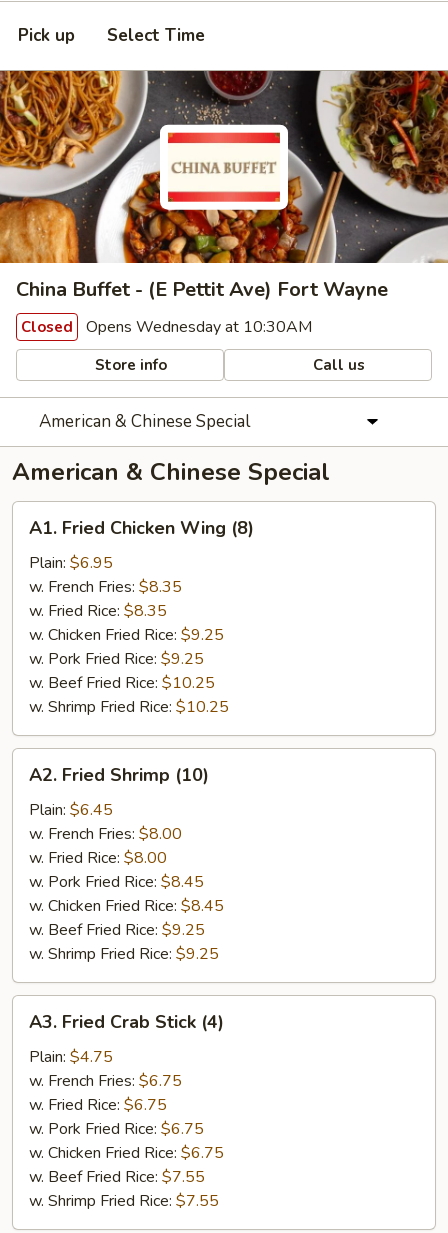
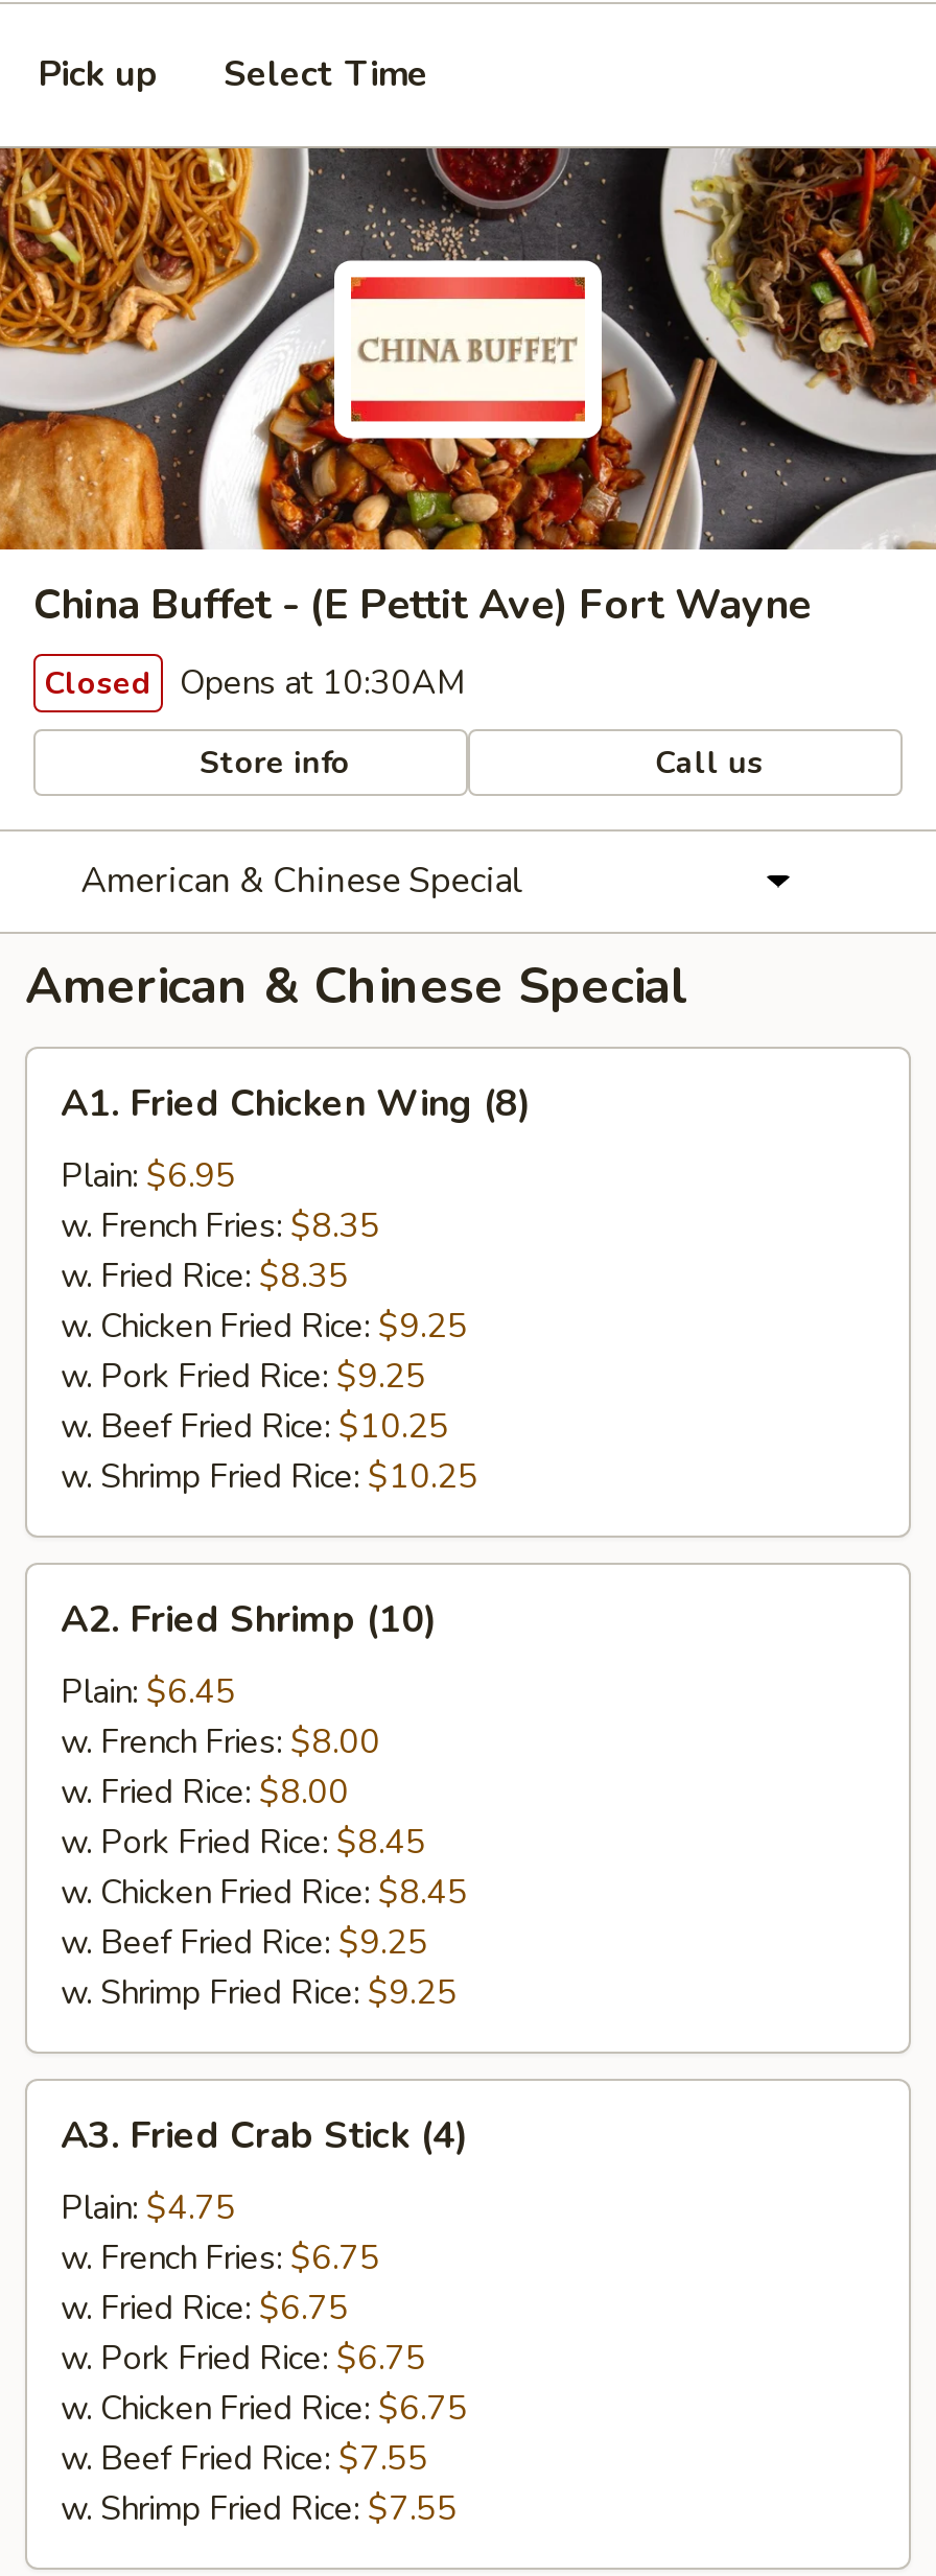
- Closed Opens Wednesday at 10:30AM
+ Closed Opens at 10:30AM
